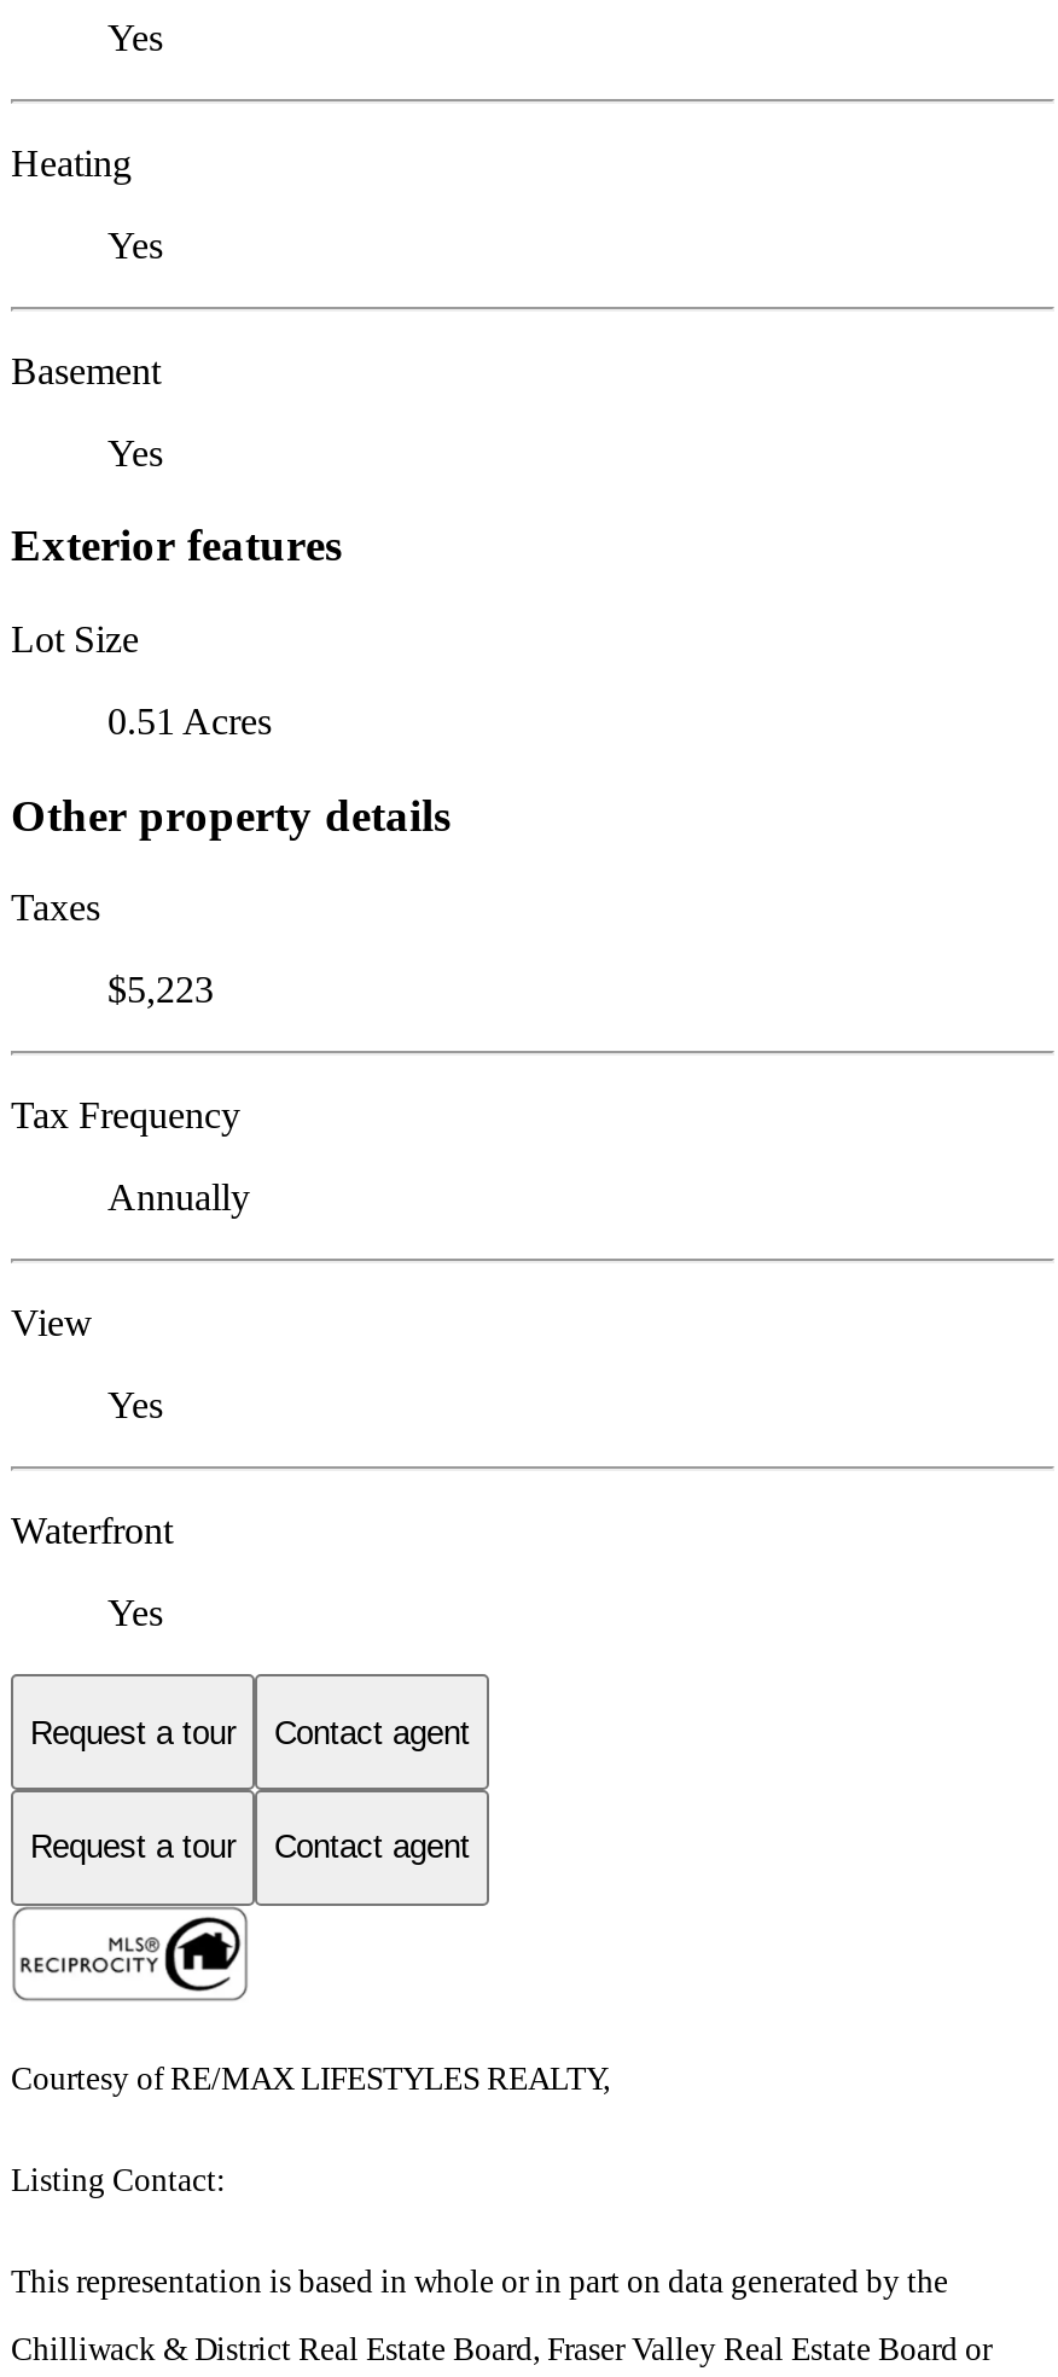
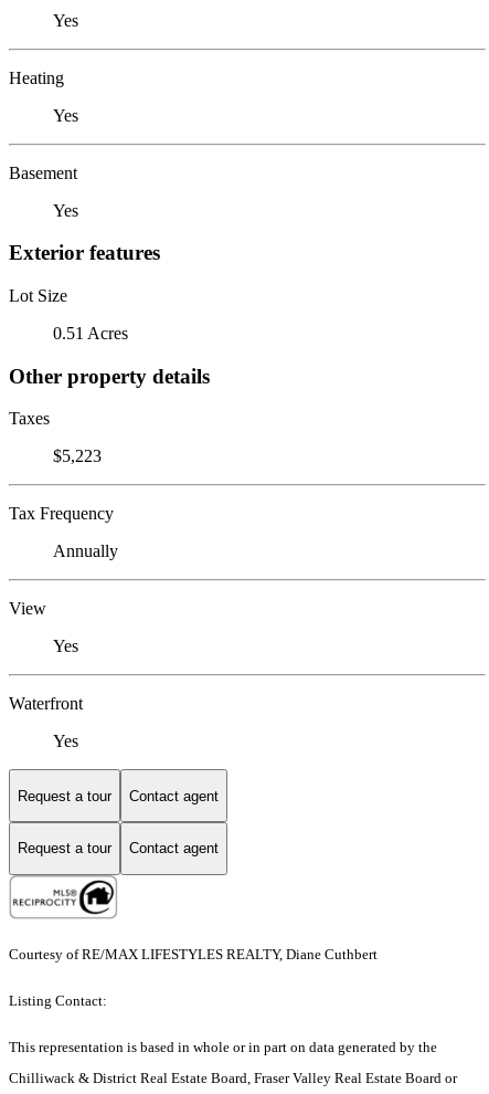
- Courtesy of RE/MAX LIFESTYLES REALTY,
+ Courtesy of RE/MAX LIFESTYLES REALTY, Diane Cuthbert
